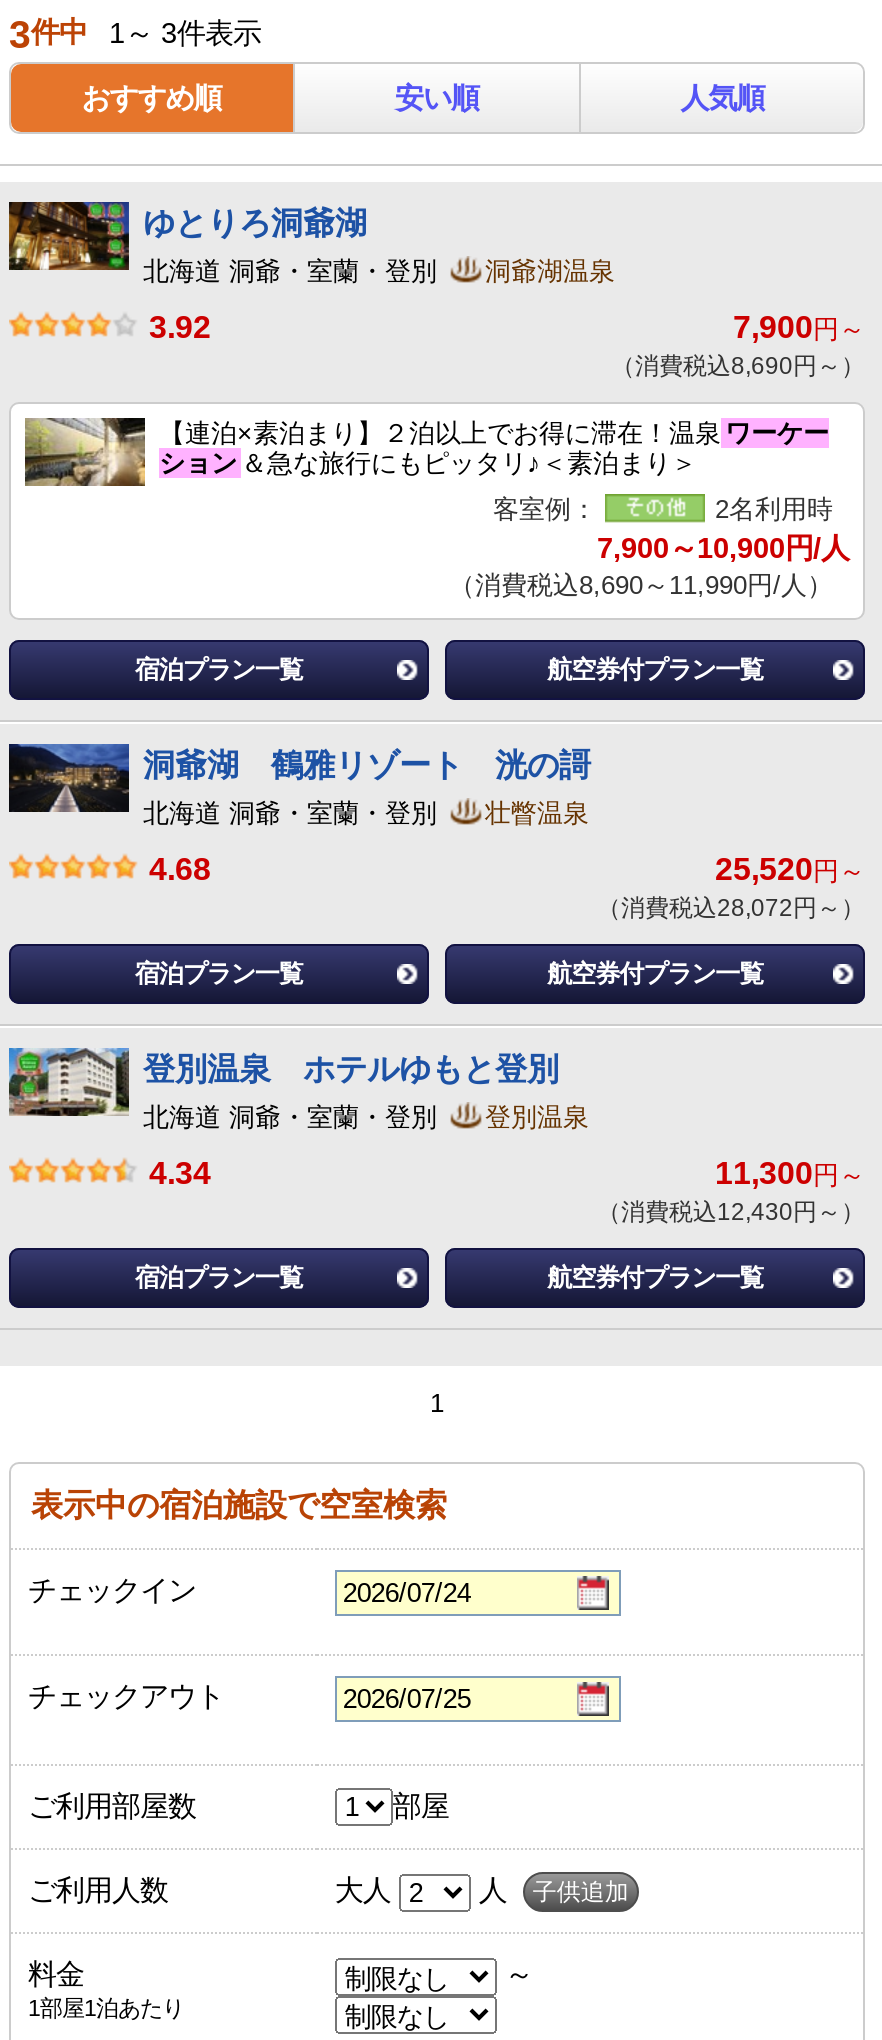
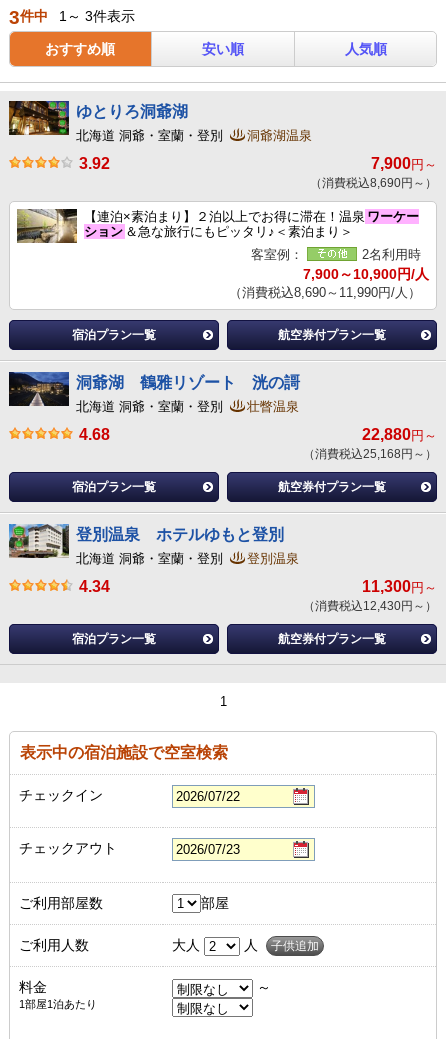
- 25,520円～
+ 22,880円～

- （消費税込28,072円～）
+ （消費税込25,168円～）
